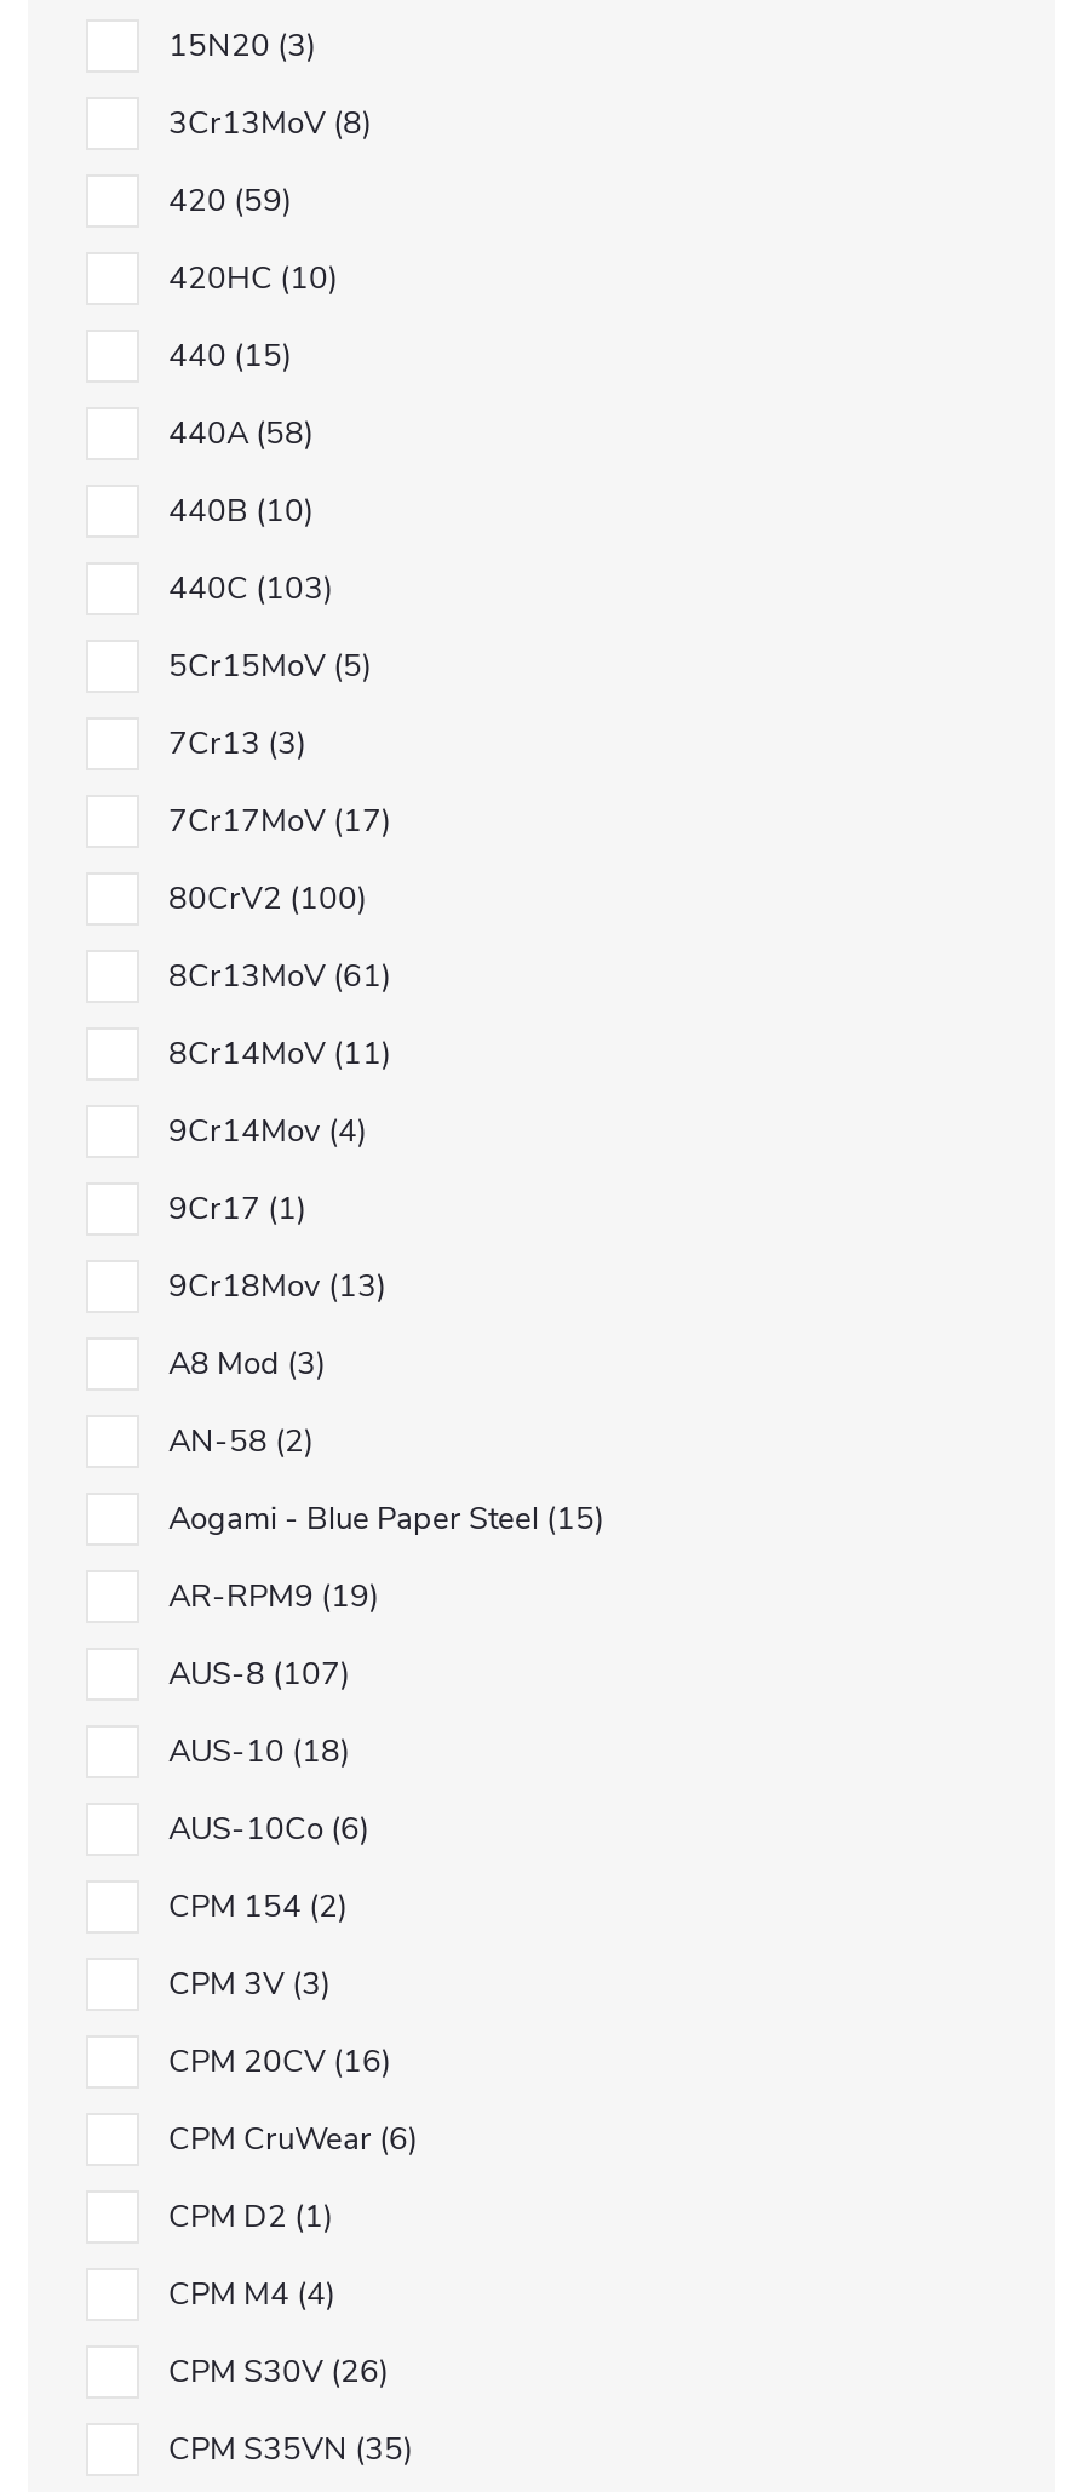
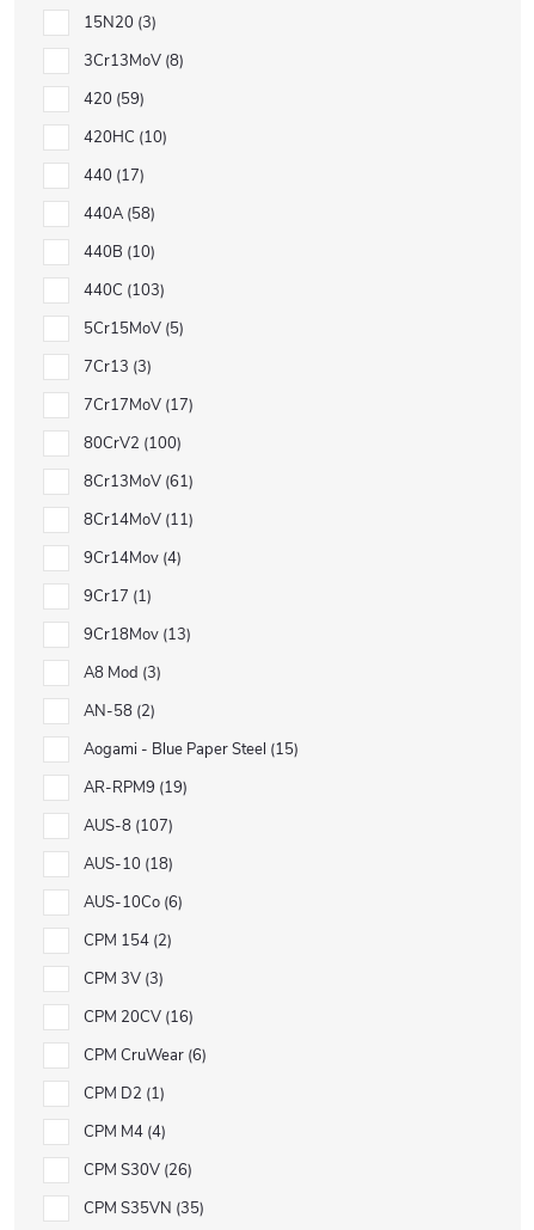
- 440 15
+ 440 17
